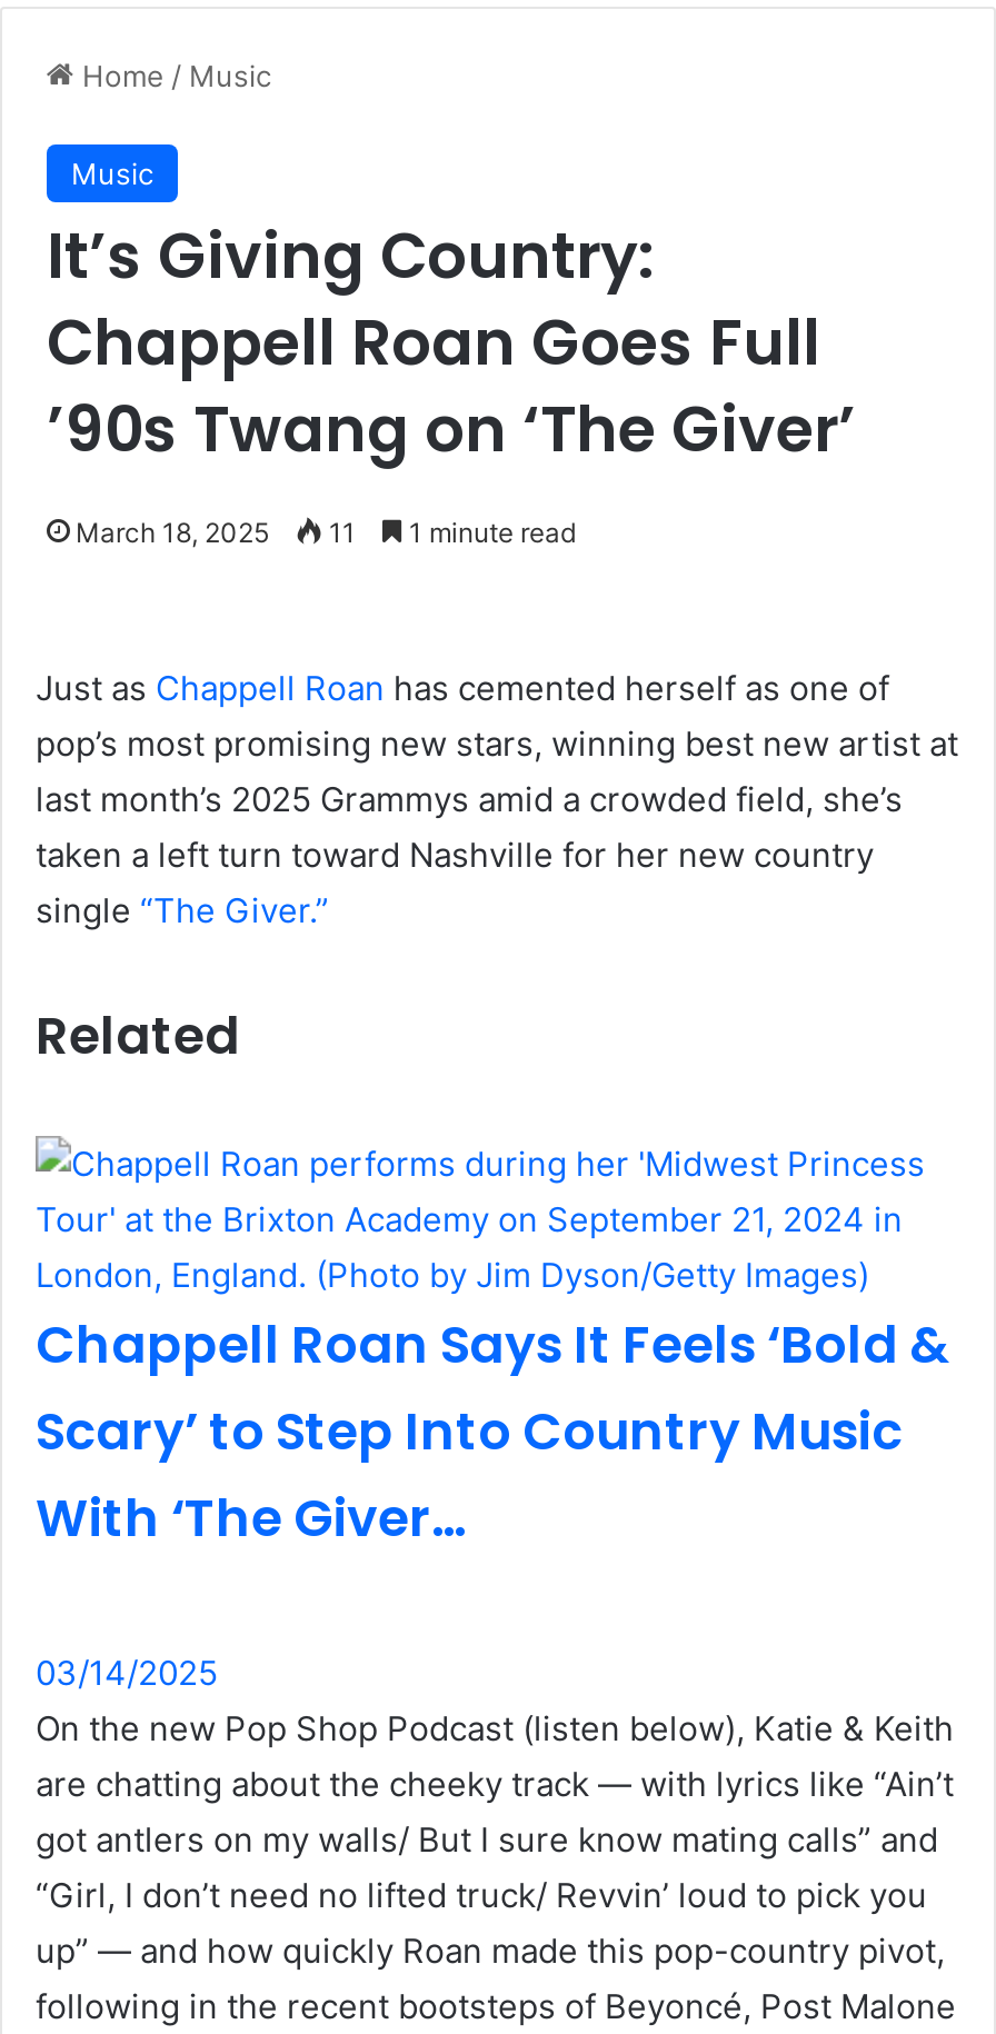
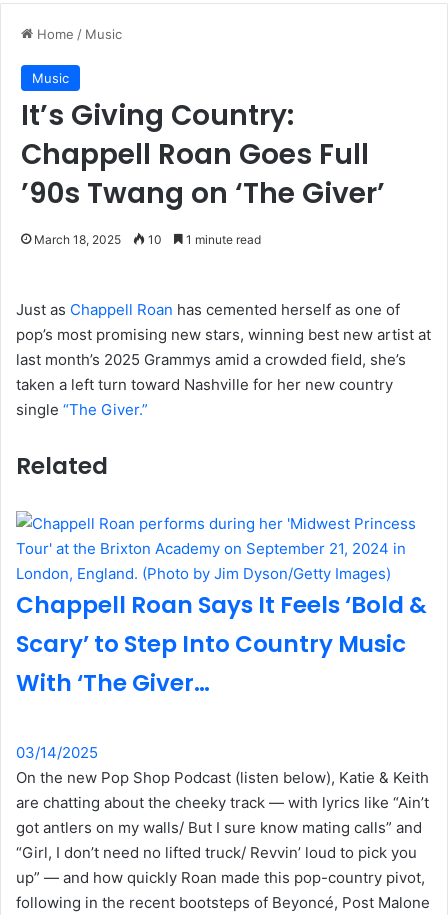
- March 18, 2025 11 1 minute read
+ March 18, 2025 10 1 minute read
